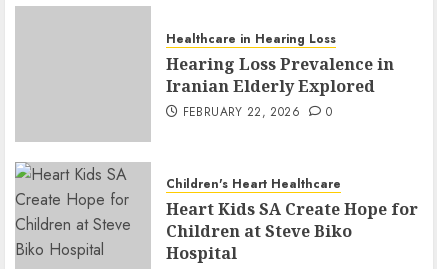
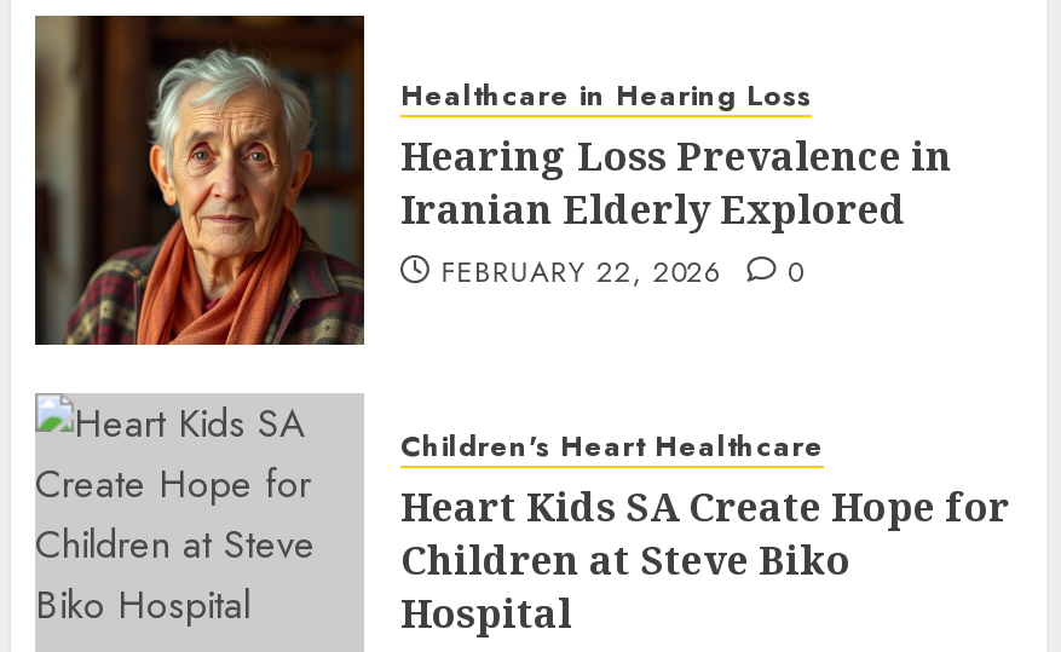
+ [image]
